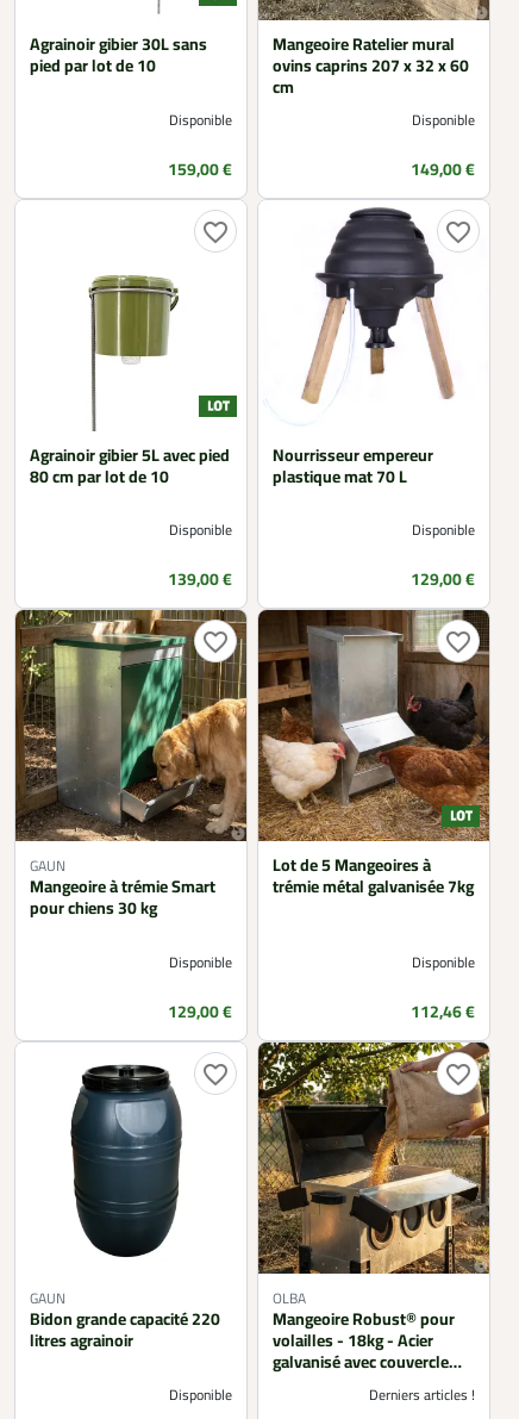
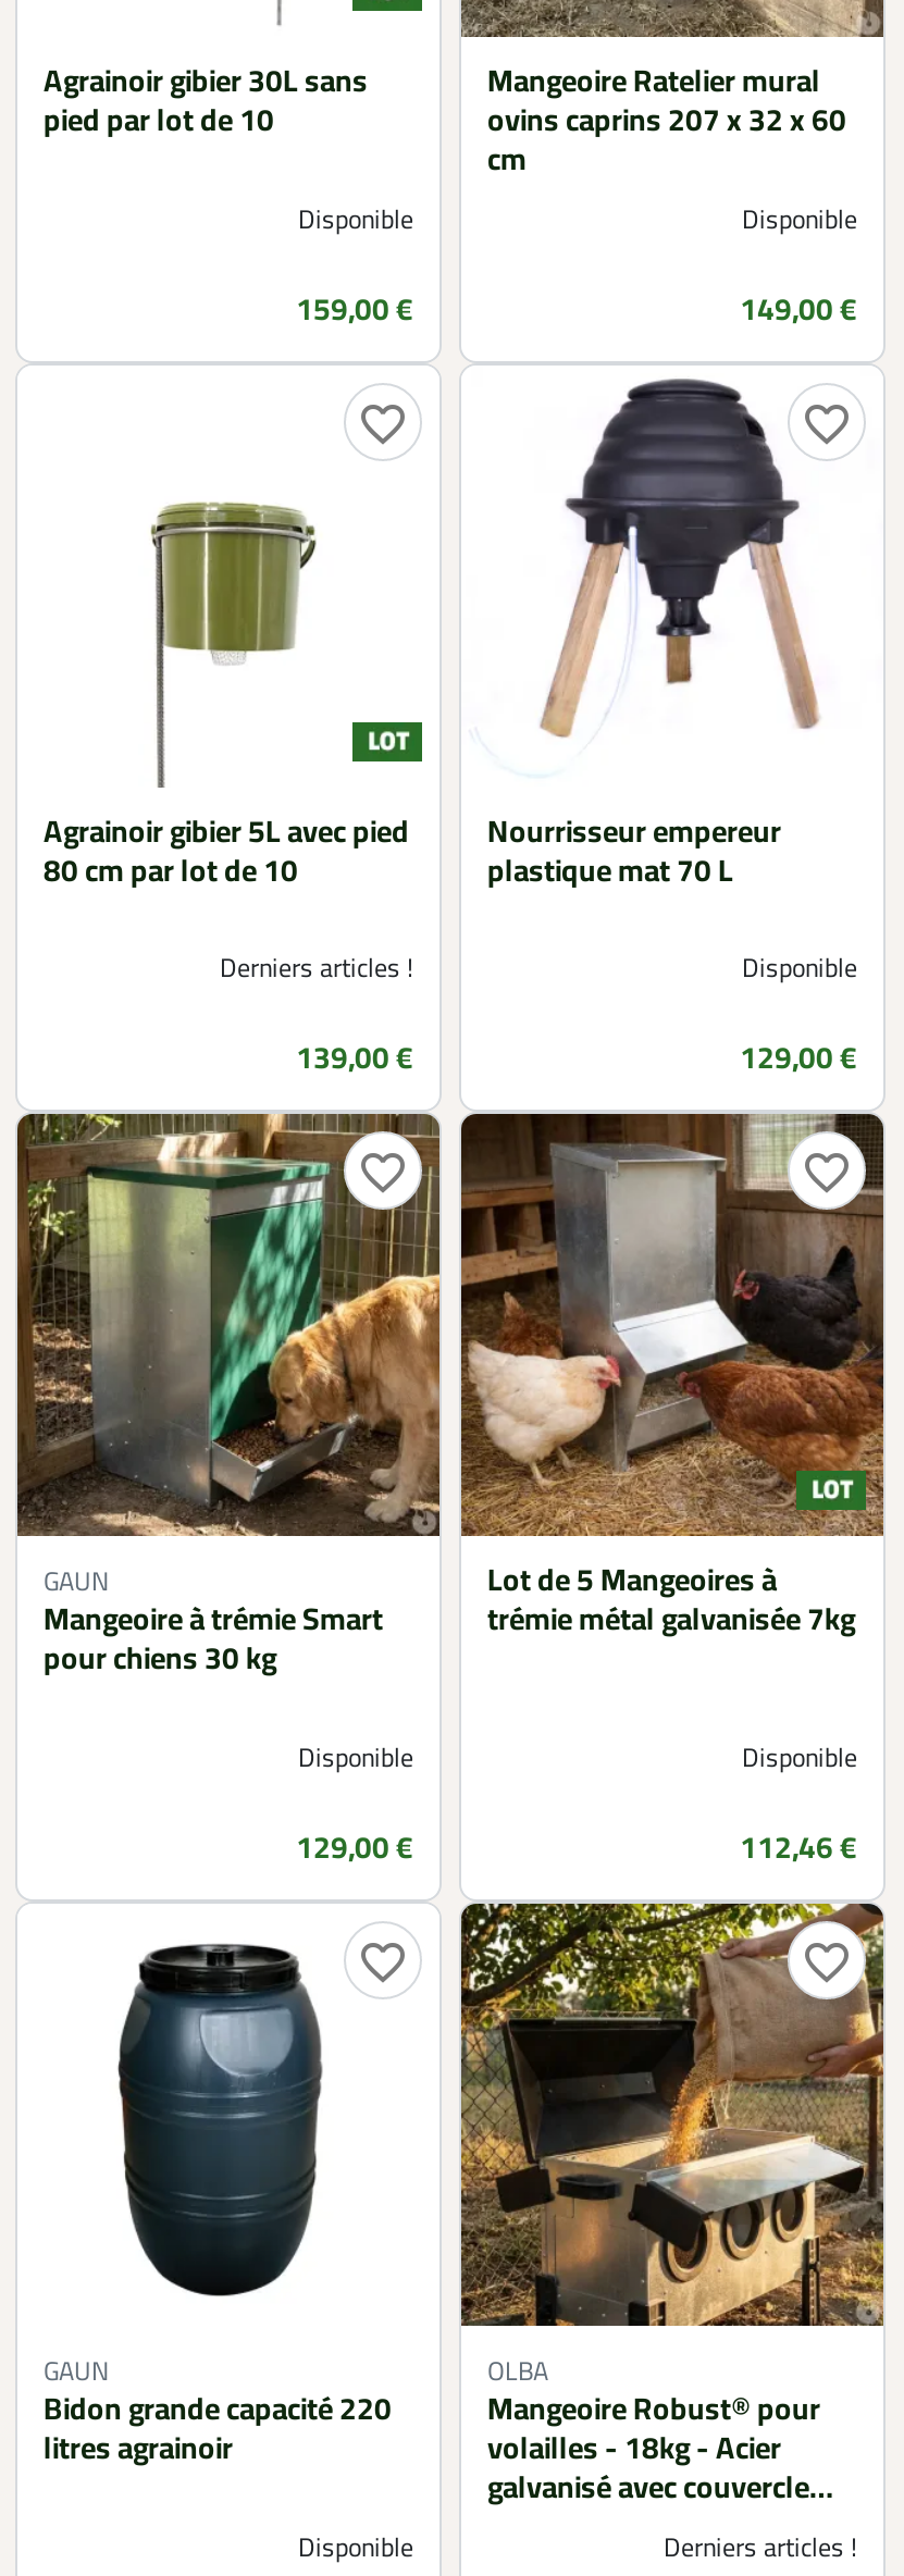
- Disponible
+ Derniers articles !
